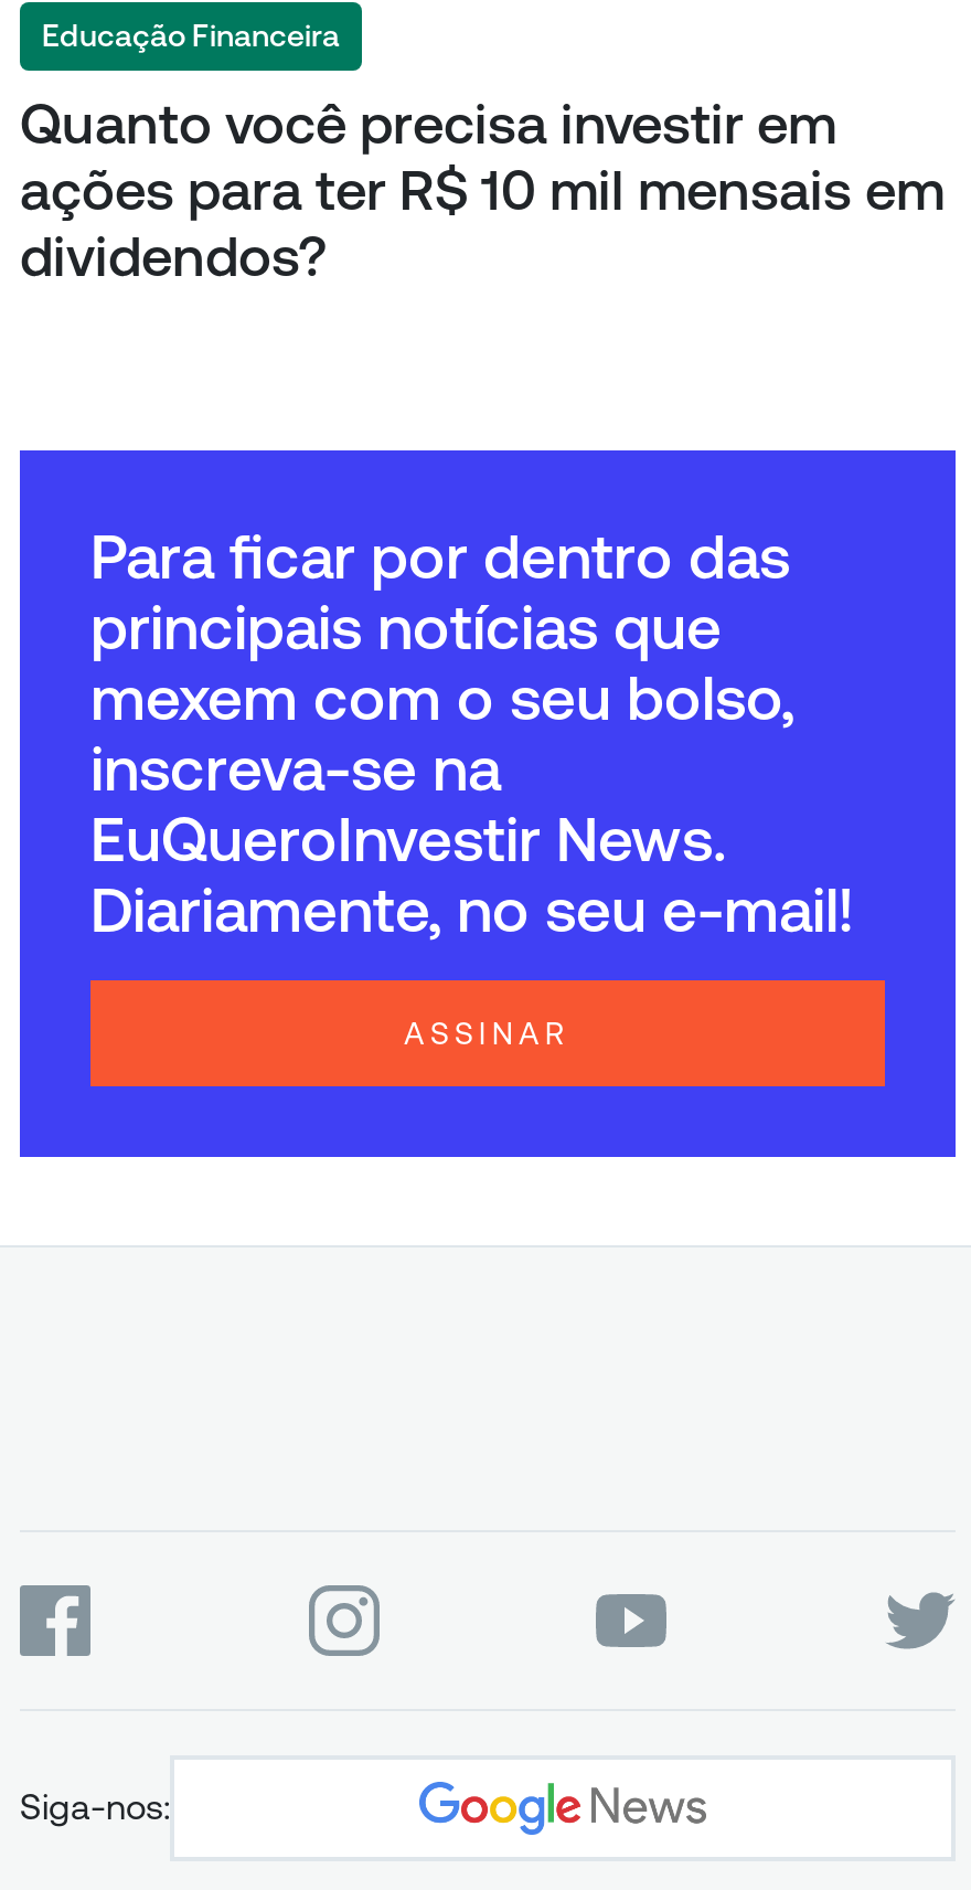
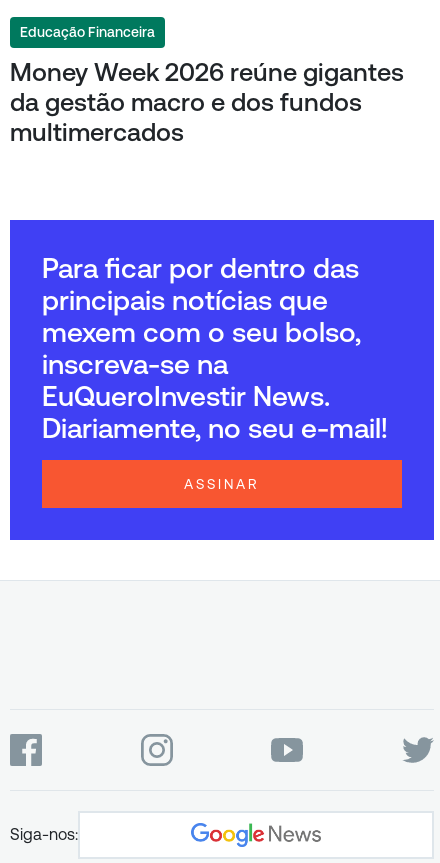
- Quanto você precisa investir em
- ações para ter R$ 10 mil mensais em
- dividendos?
+ Money Week 2026 reúne gigantes
+ da gestão macro e dos fundos
+ multimercados
